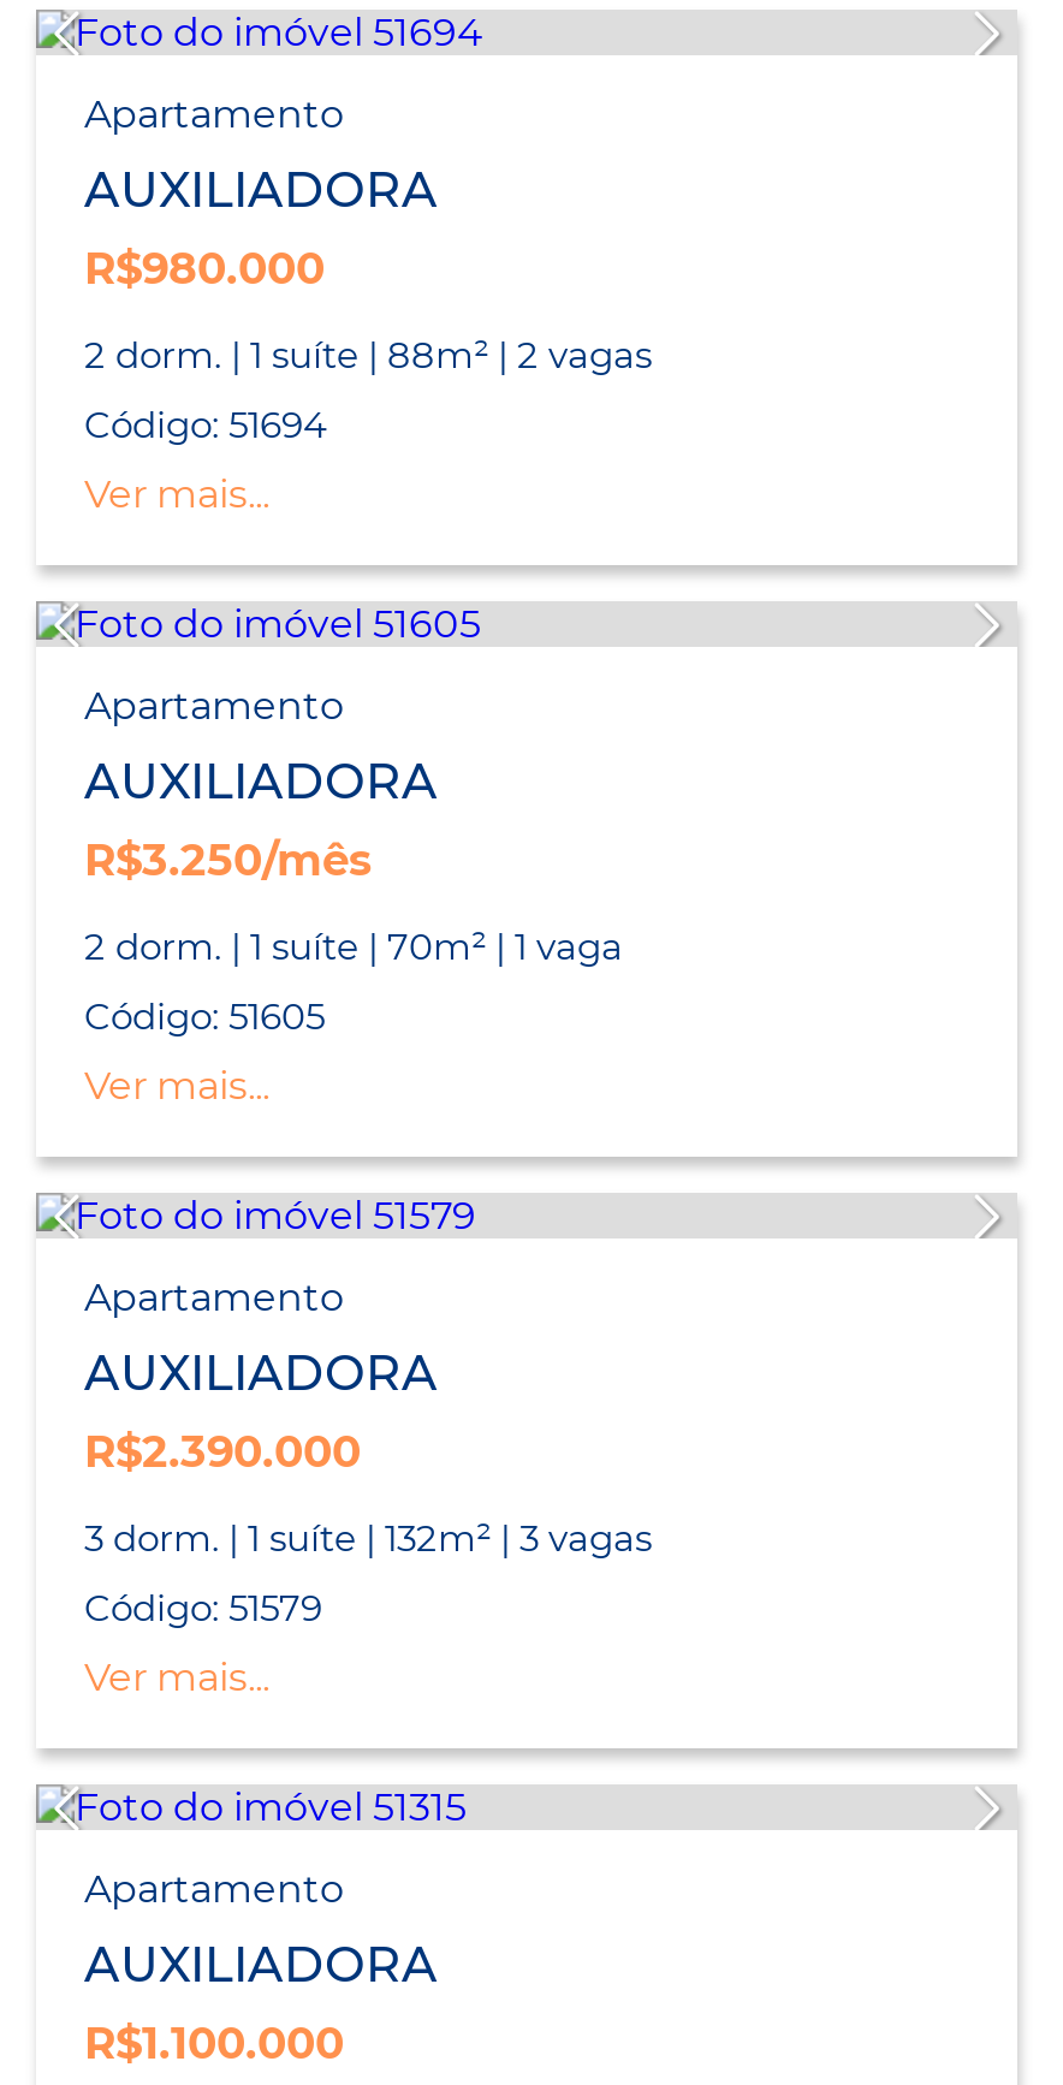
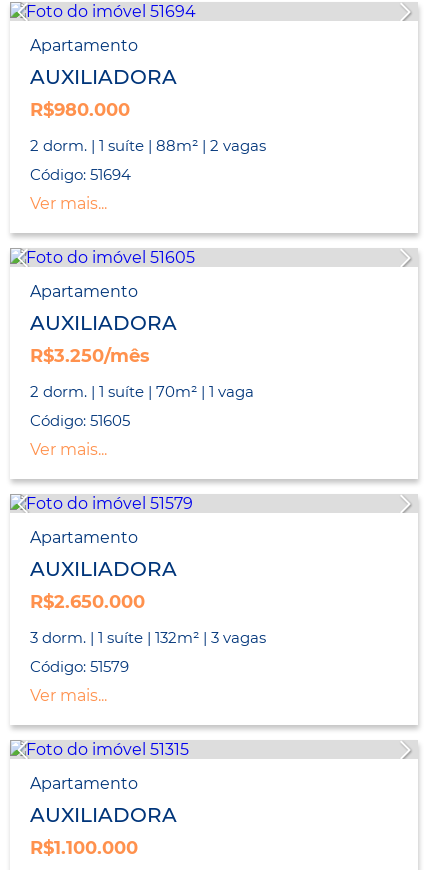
- R$2.390.000
+ R$2.650.000
